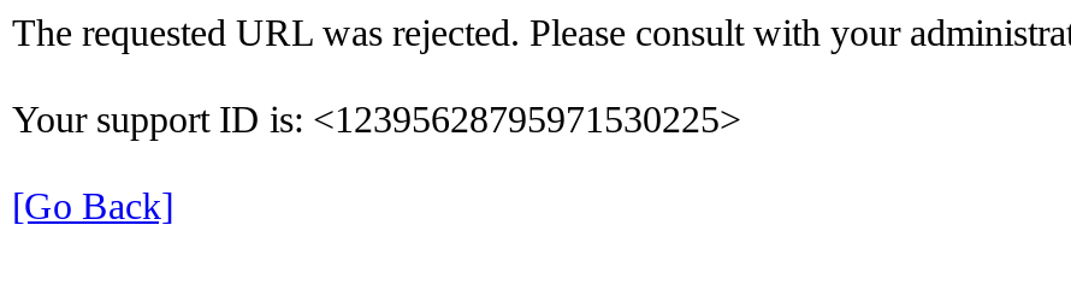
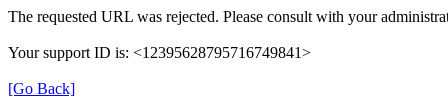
- Your support ID is: <12395628795971530225>
+ Your support ID is: <12395628795716749841>
